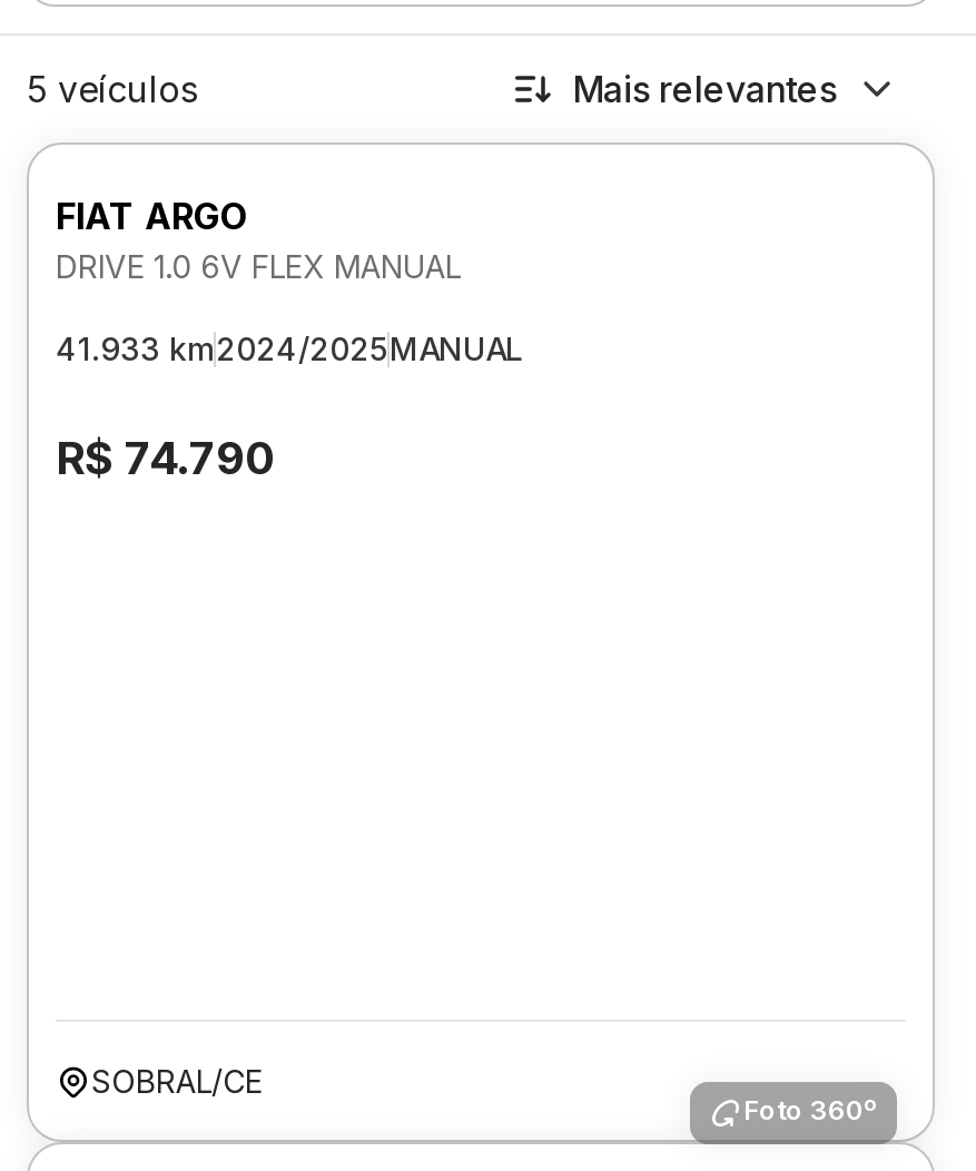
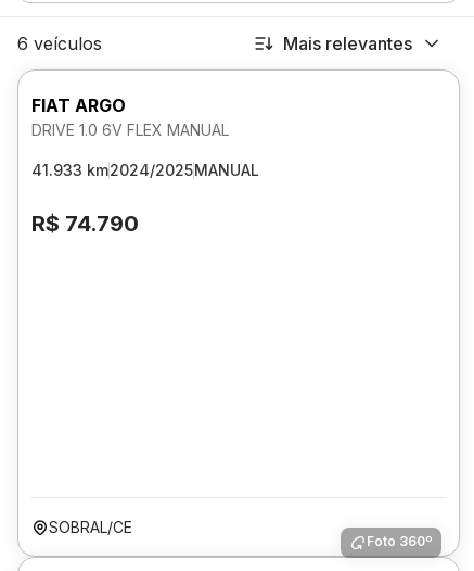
- 5 veículos
+ 6 veículos
